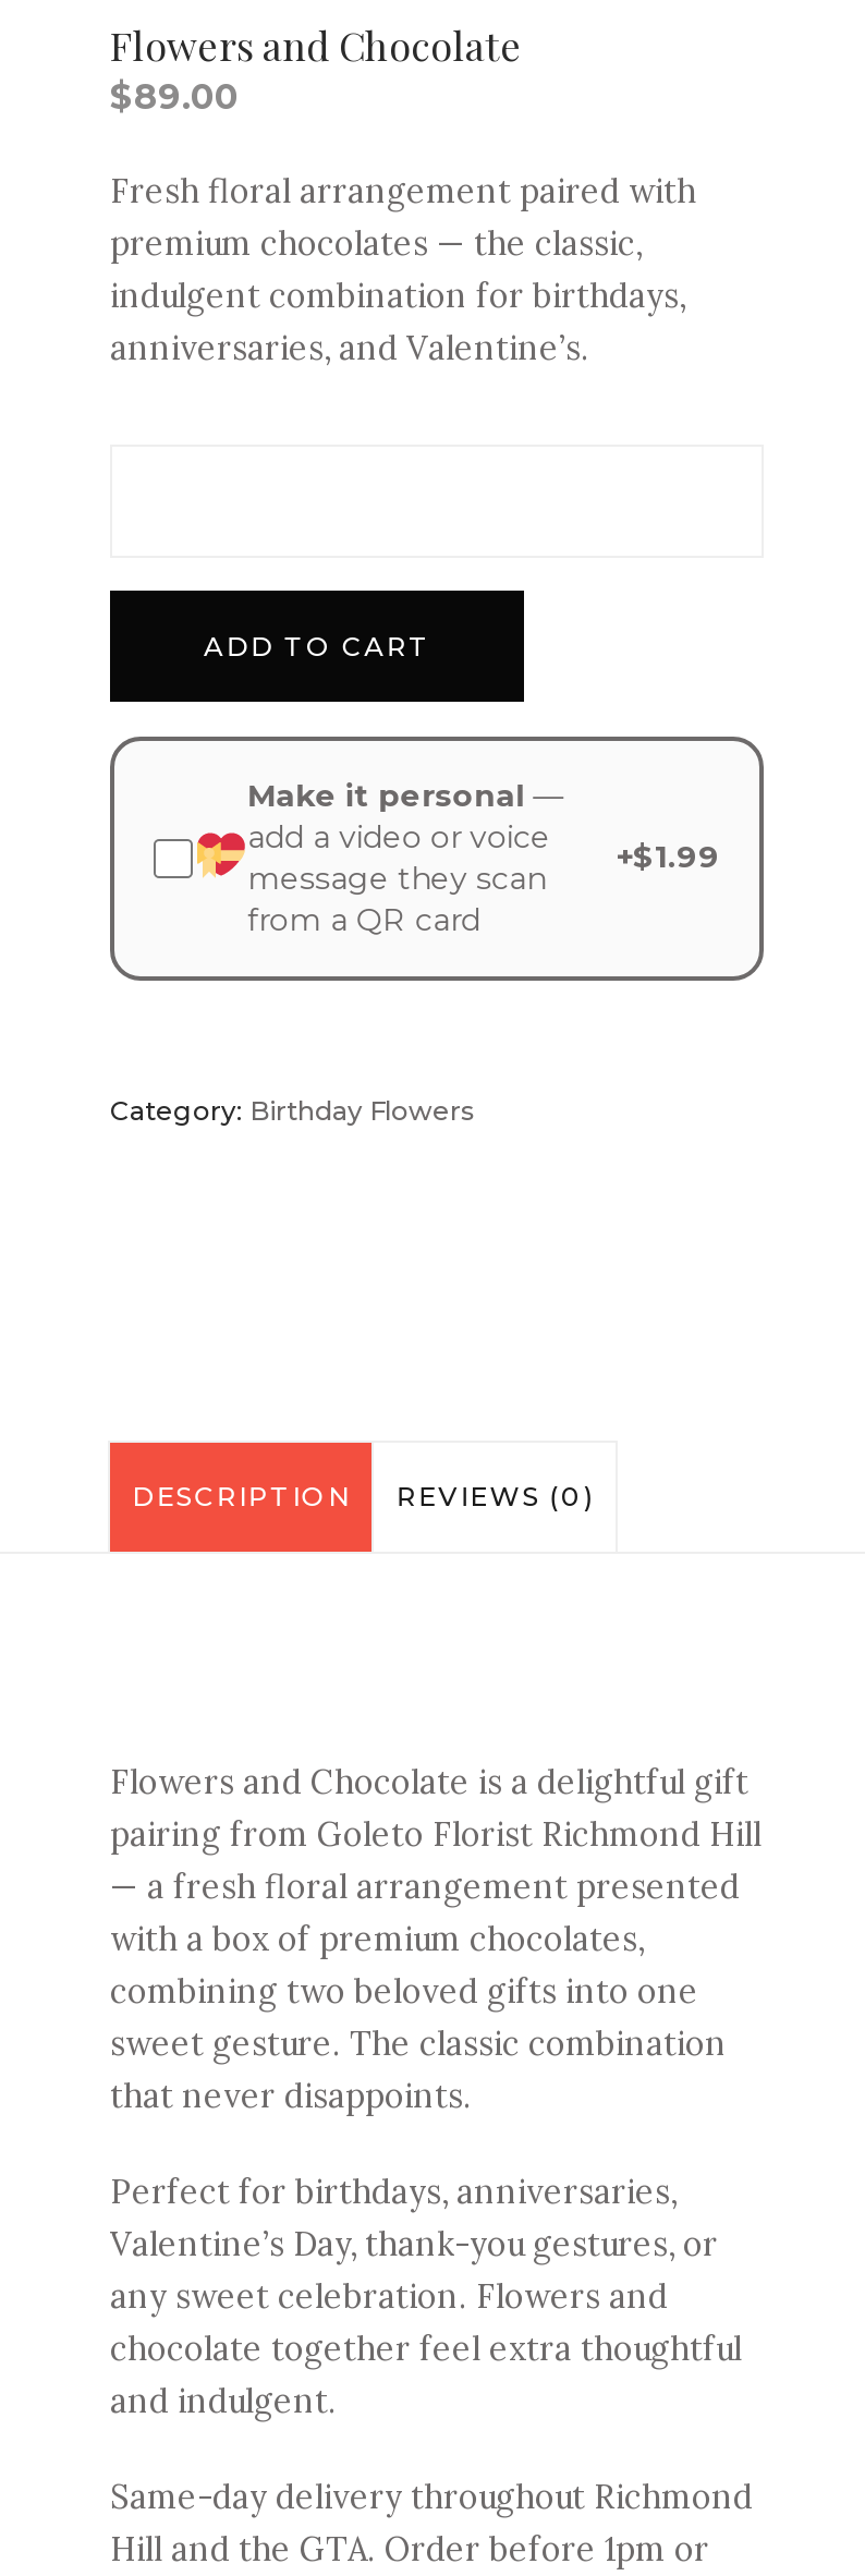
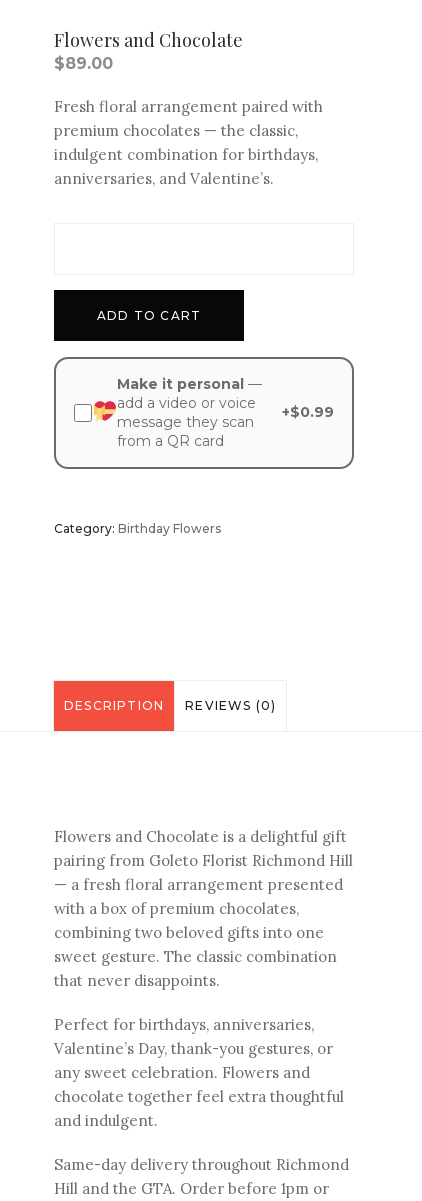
- +$1.99
+ +$0.99
